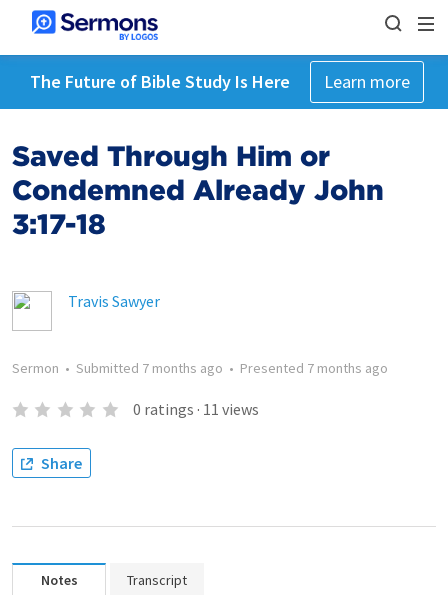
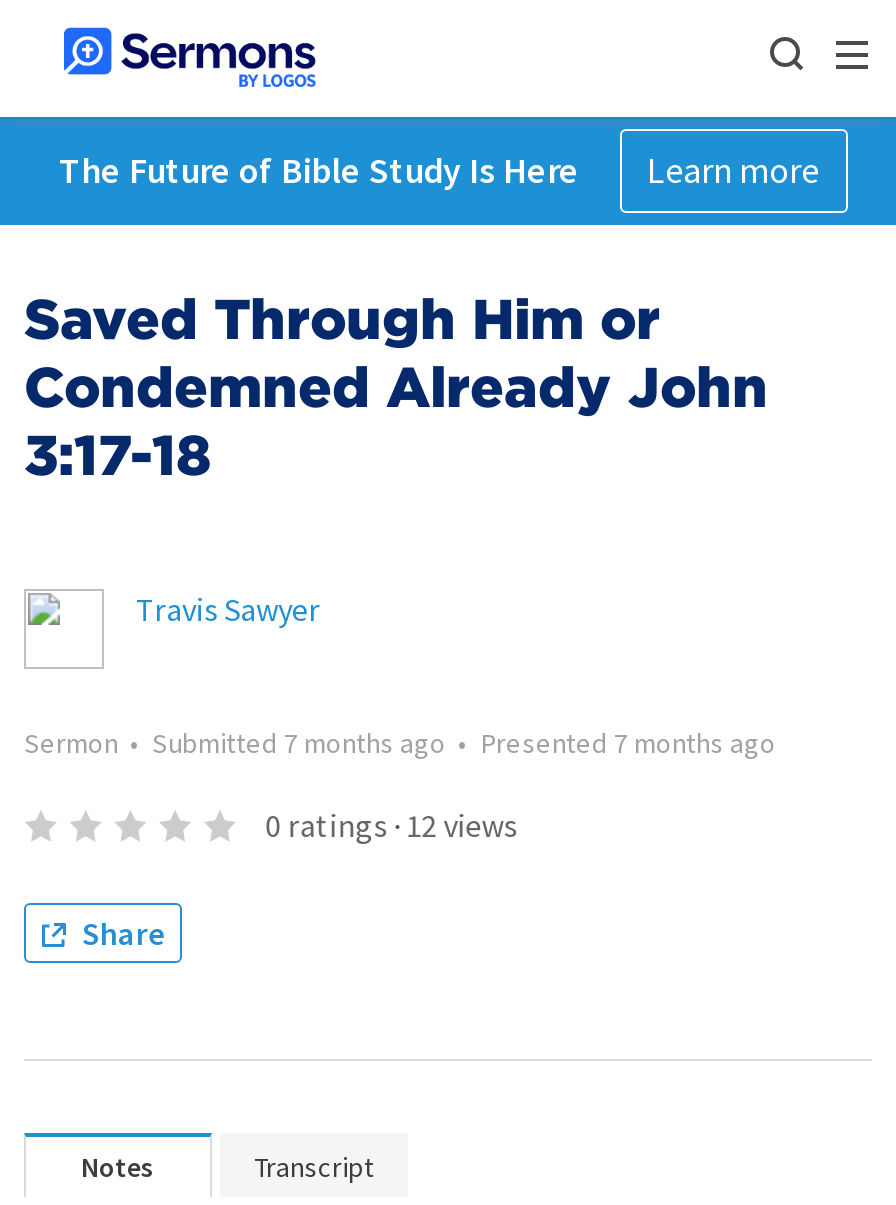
- 0 ratings · 11 views
+ 0 ratings · 12 views
